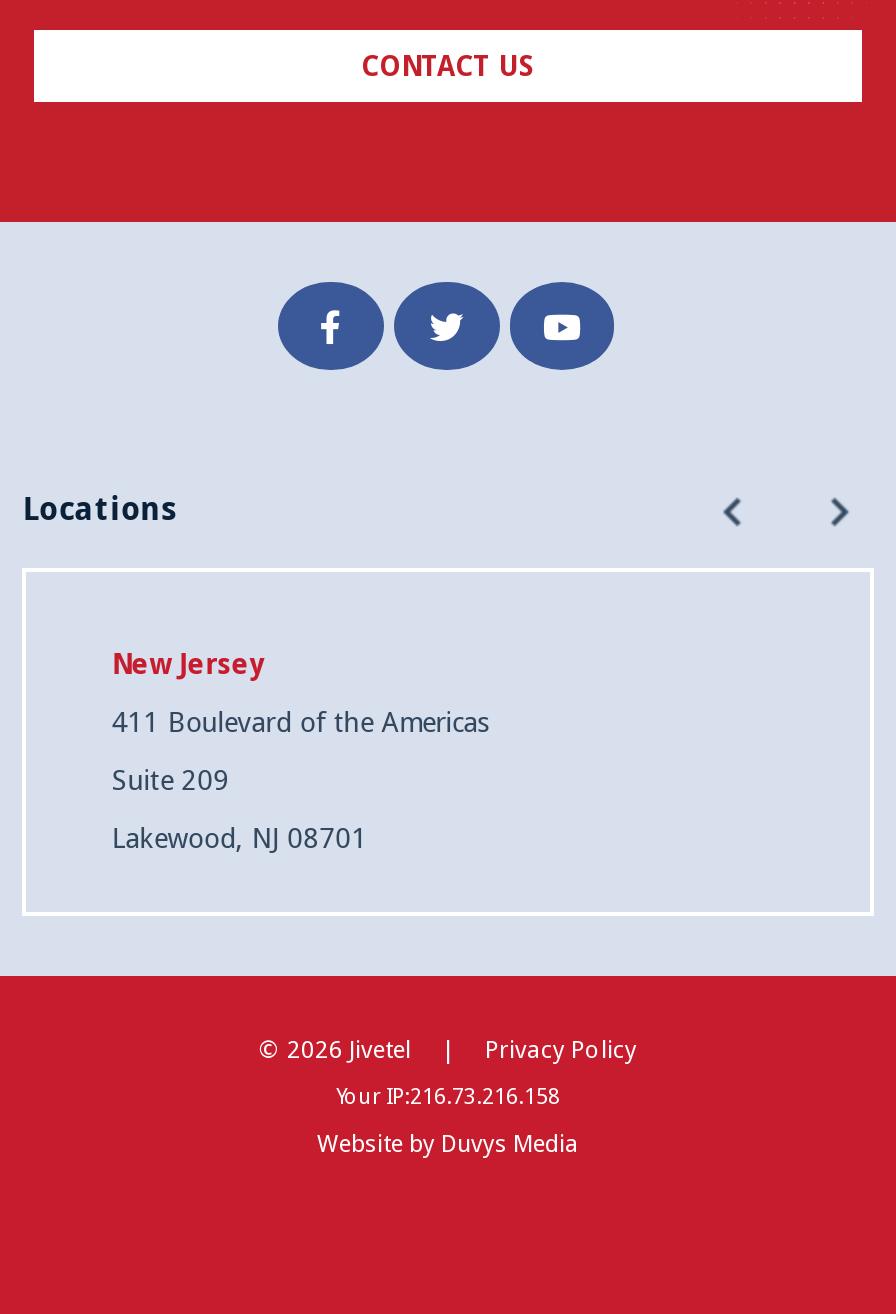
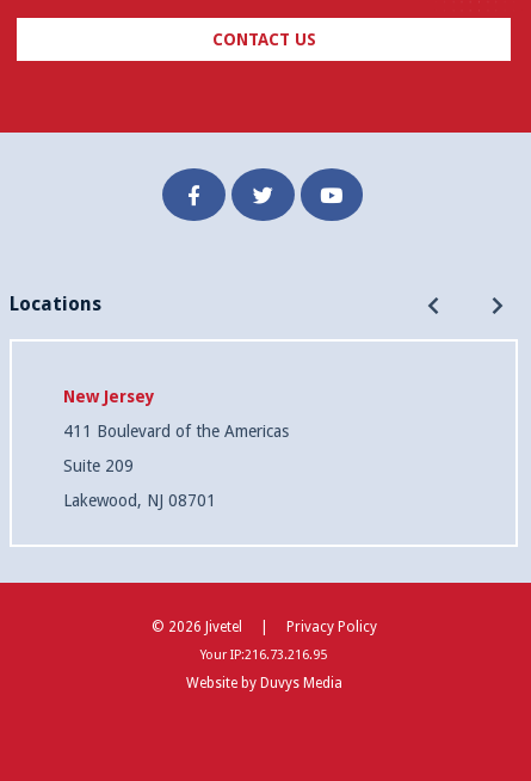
- Your IP:216.73.216.158
+ Your IP:216.73.216.95
